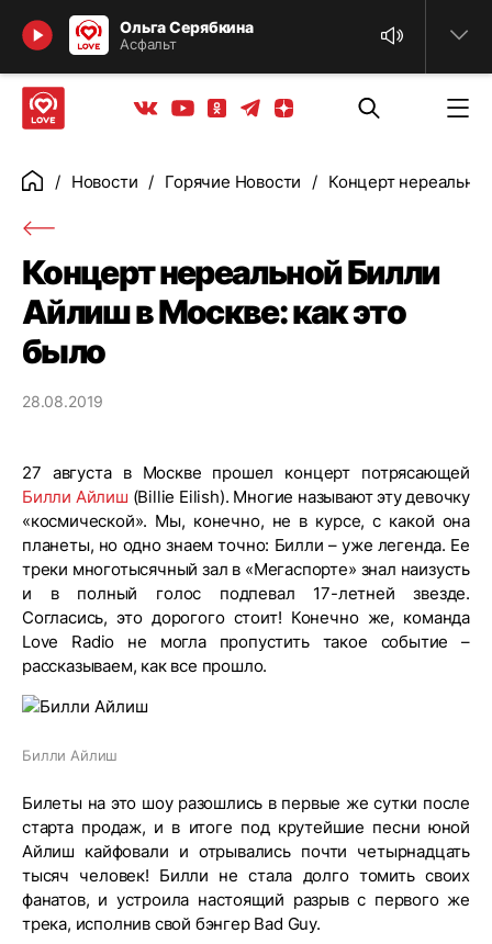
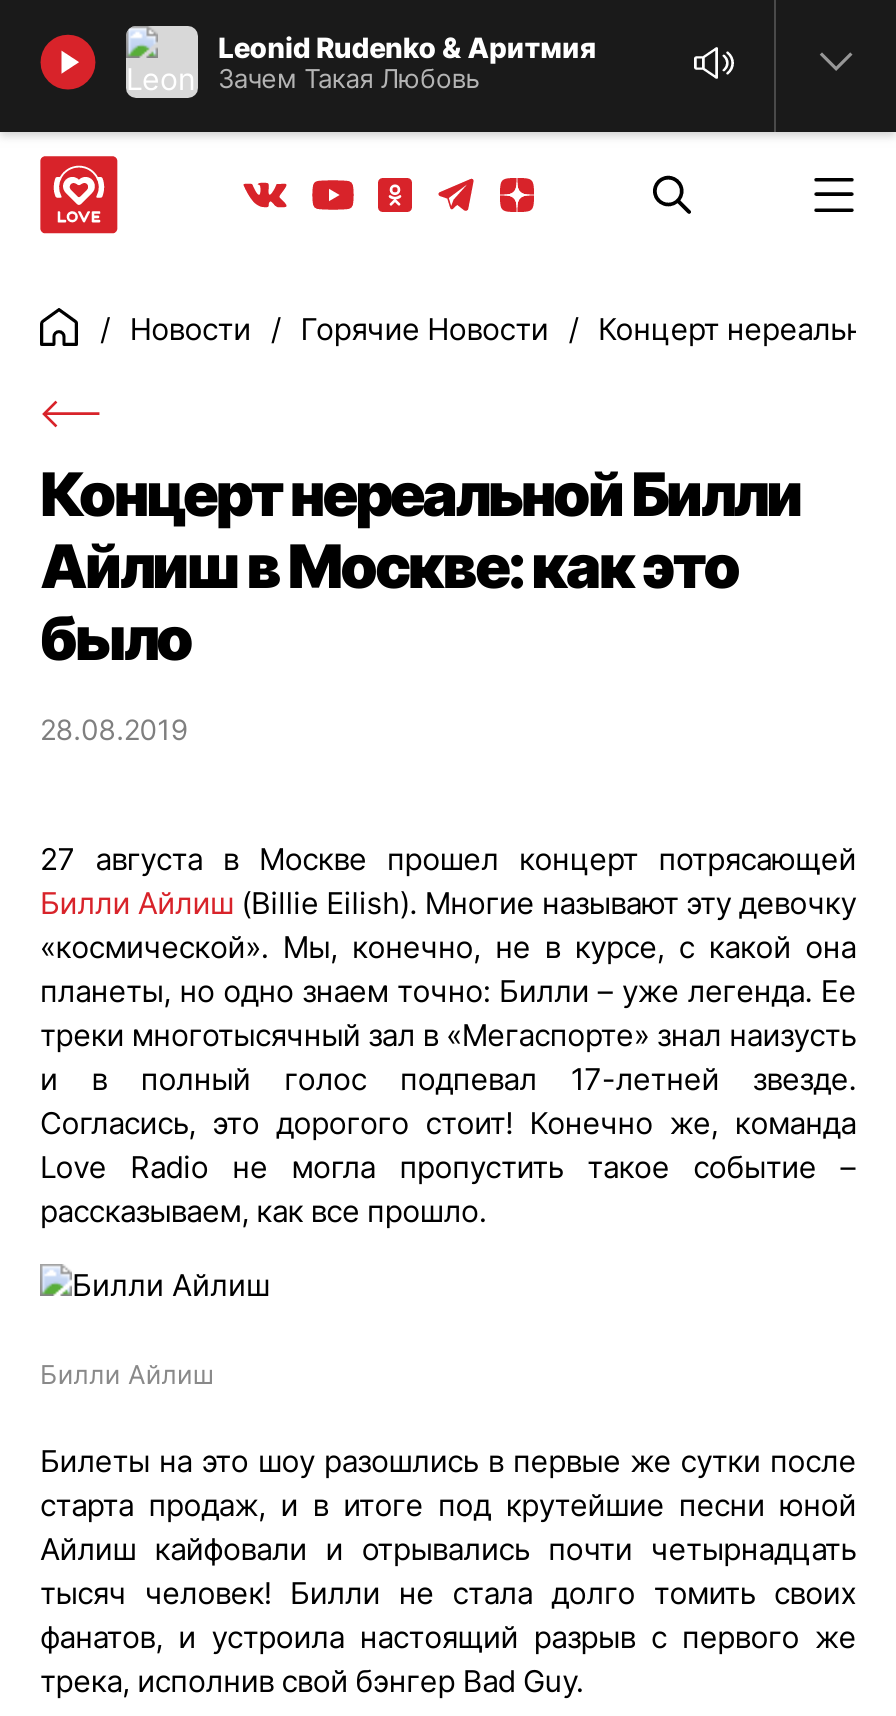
- [image]
- Ольга Серябкина
- Асфальт
+ [image]
+ Leonid Rudenko & Аритмия
+ Зачем Такая Любовь
